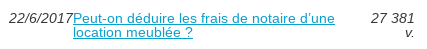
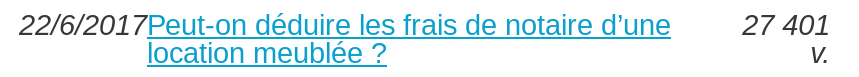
- 27 381
+ 27 401
